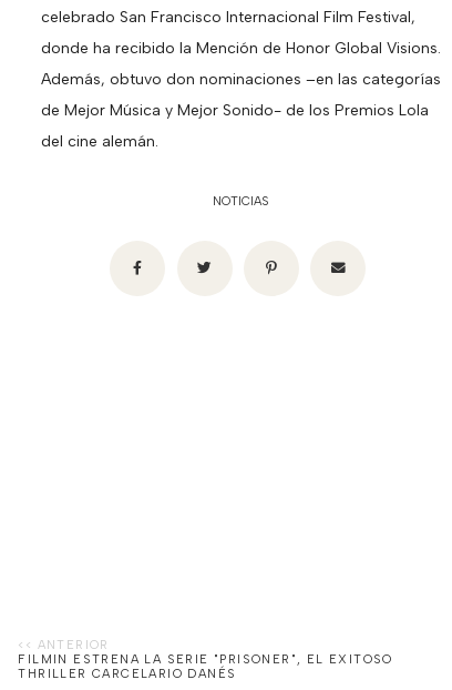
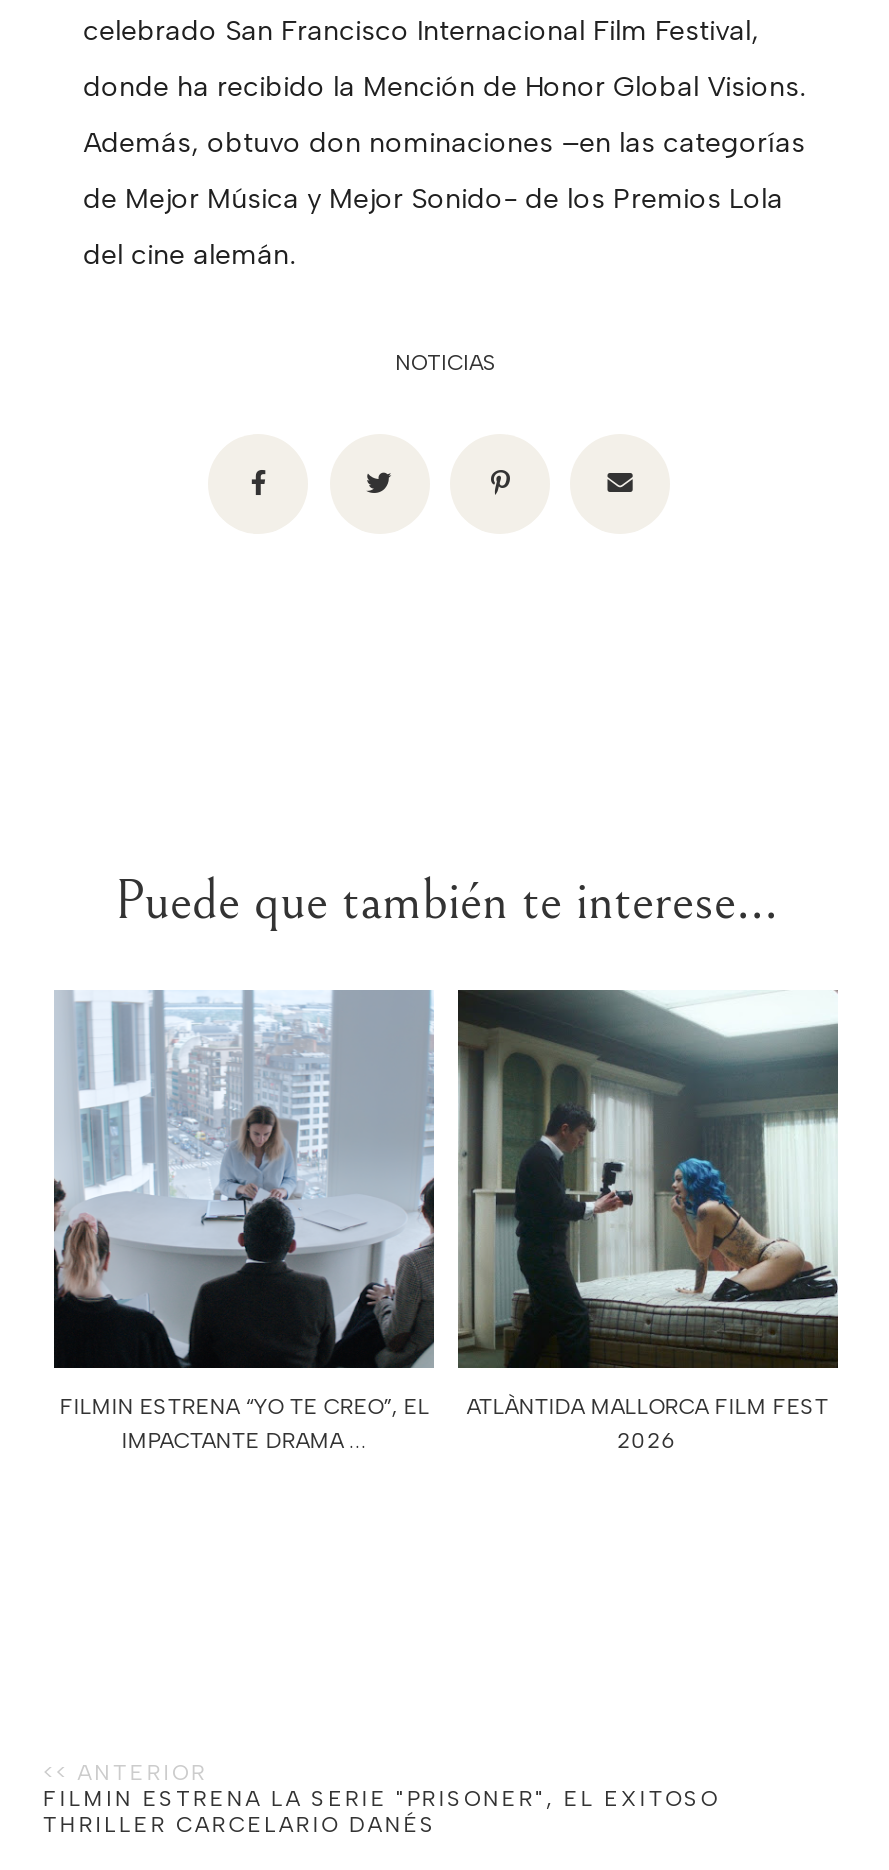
+ [image]
+ FILMIN ESTRENA “YO TE CREO”, EL
+ IMPACTANTE DRAMA ...

+ Puede que también te interese...

+ [image]
+ ATLÀNTIDA MALLORCA FILM FEST
+ 2026
